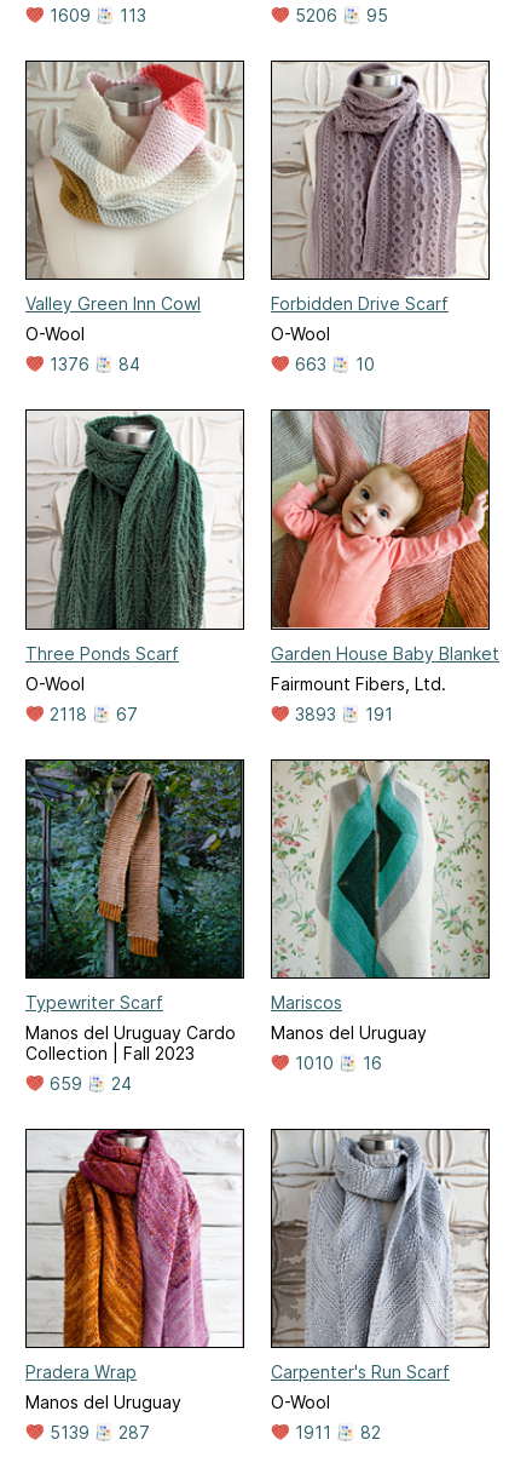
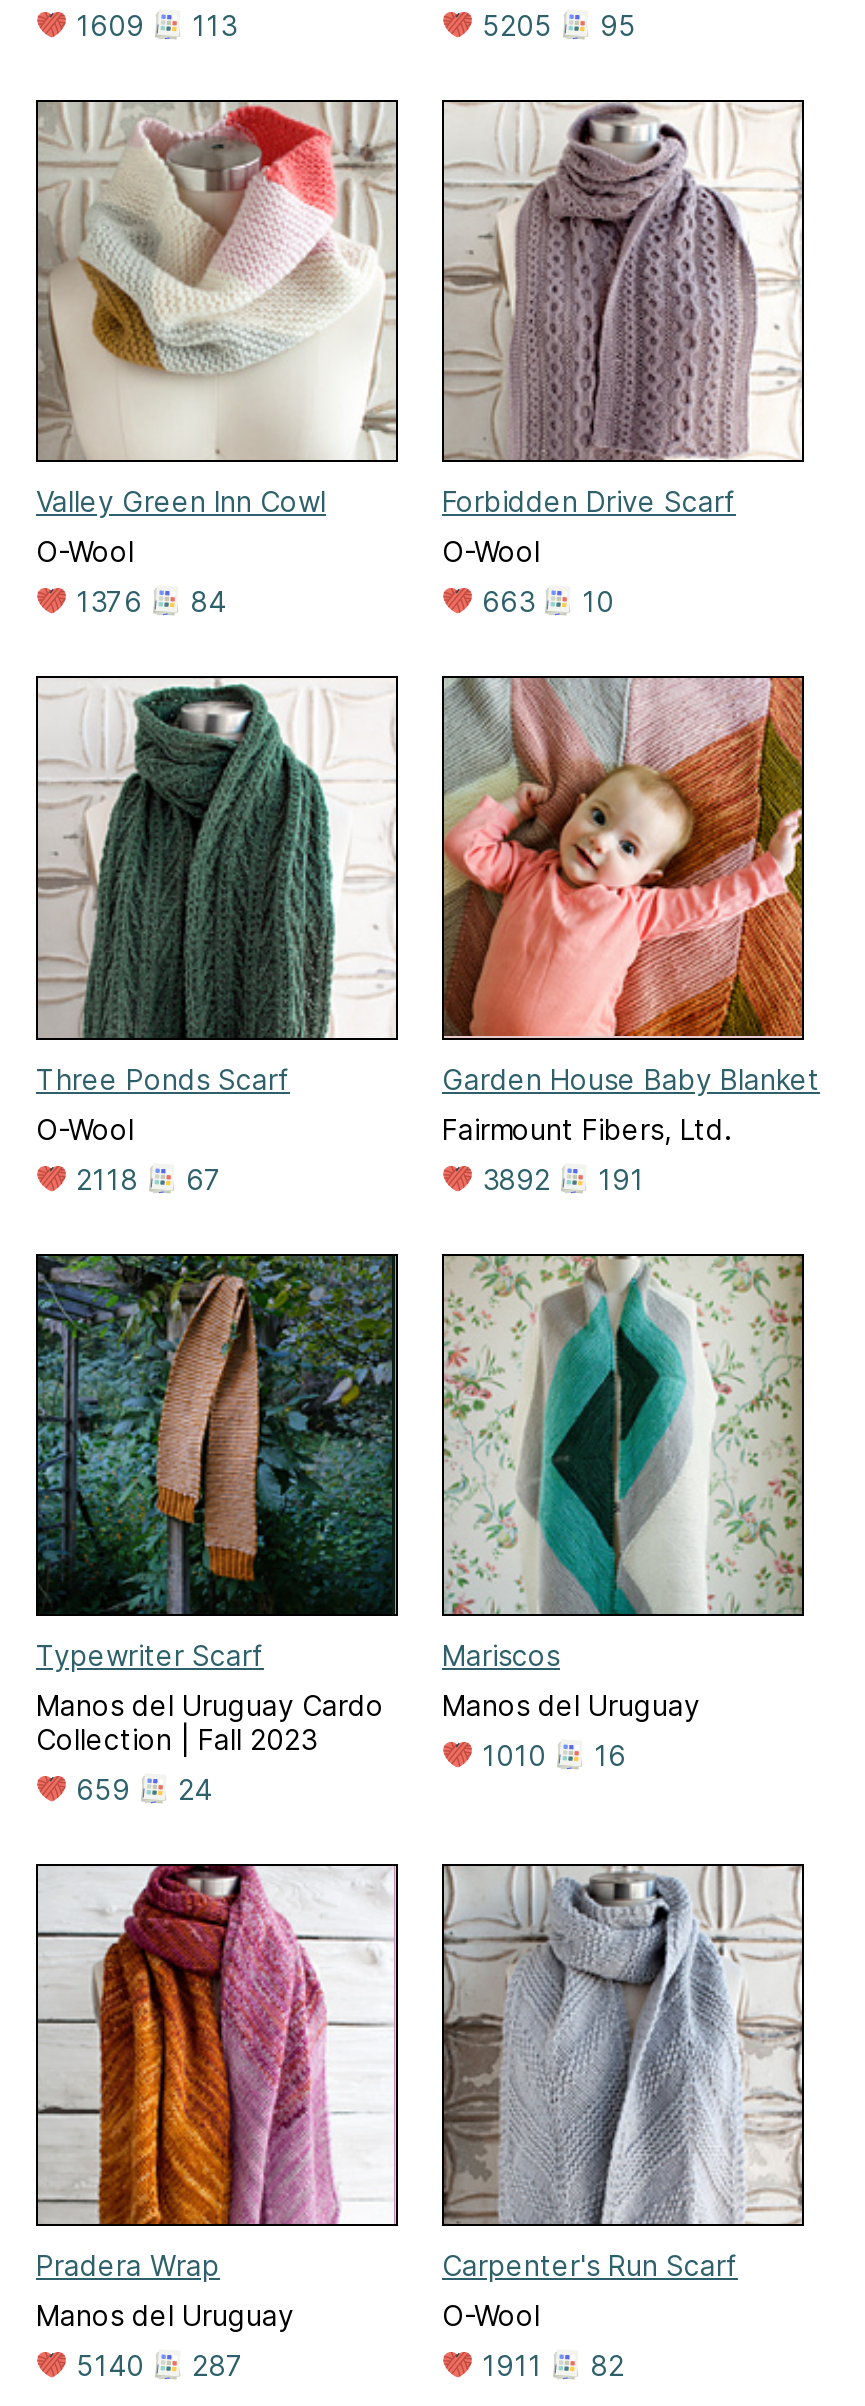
- 5206 95
+ 5205 95

- 3893 191
+ 3892 191

- 5139 287
+ 5140 287
